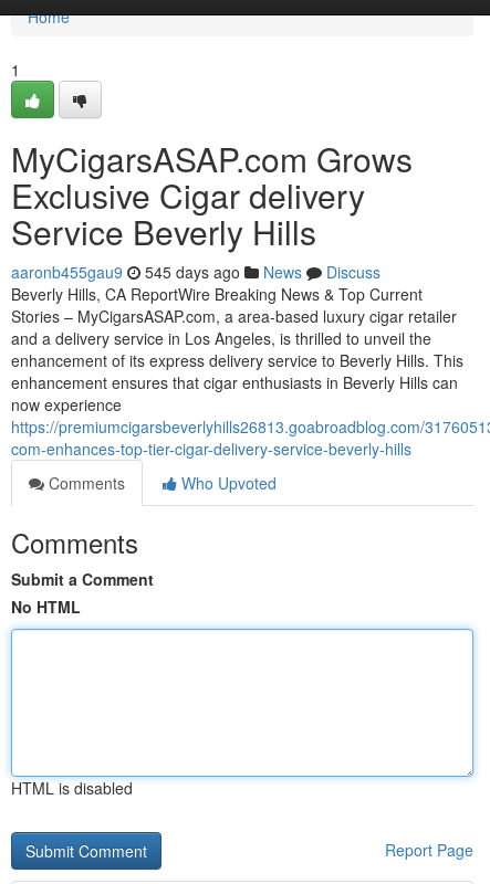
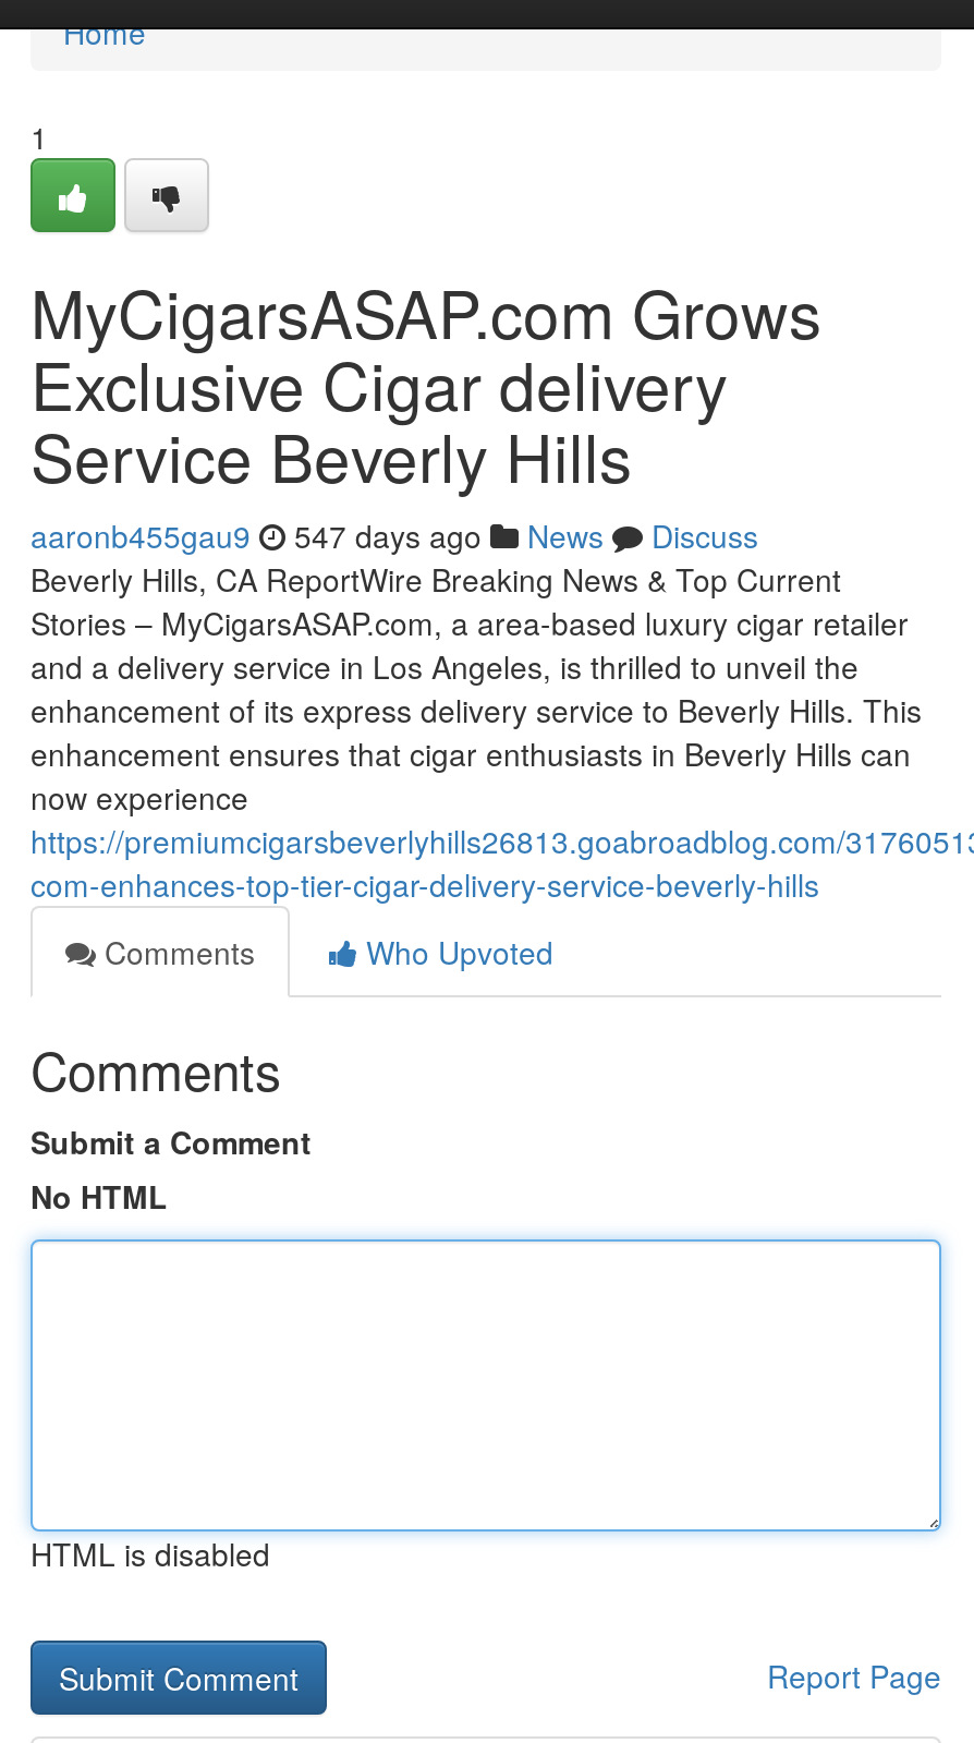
- aaronb455gau9 545 days ago News Discuss
+ aaronb455gau9 547 days ago News Discuss
